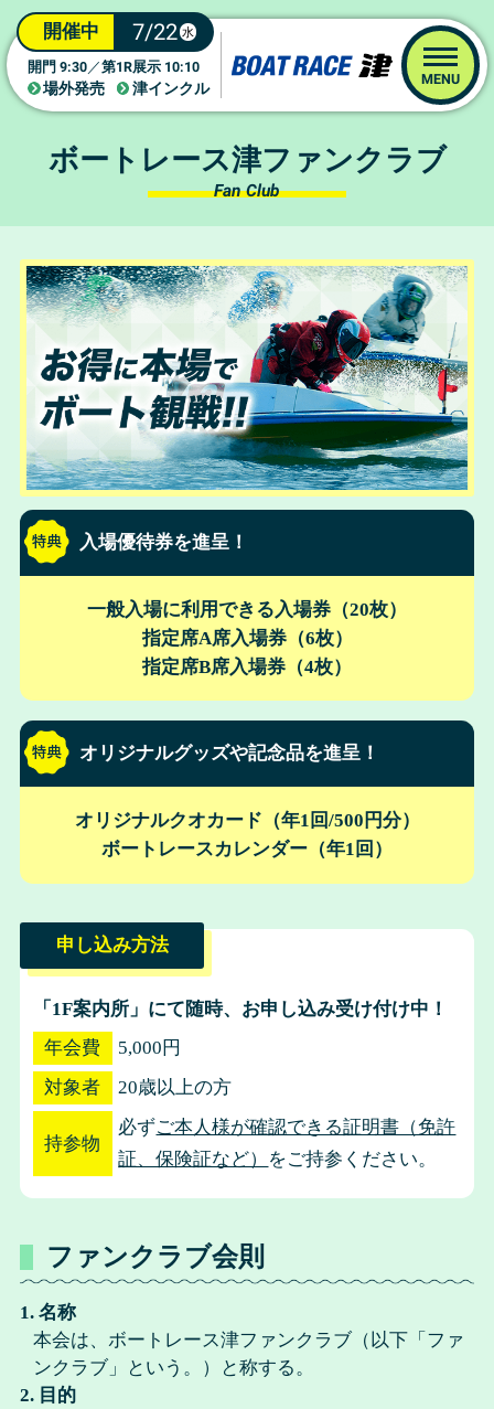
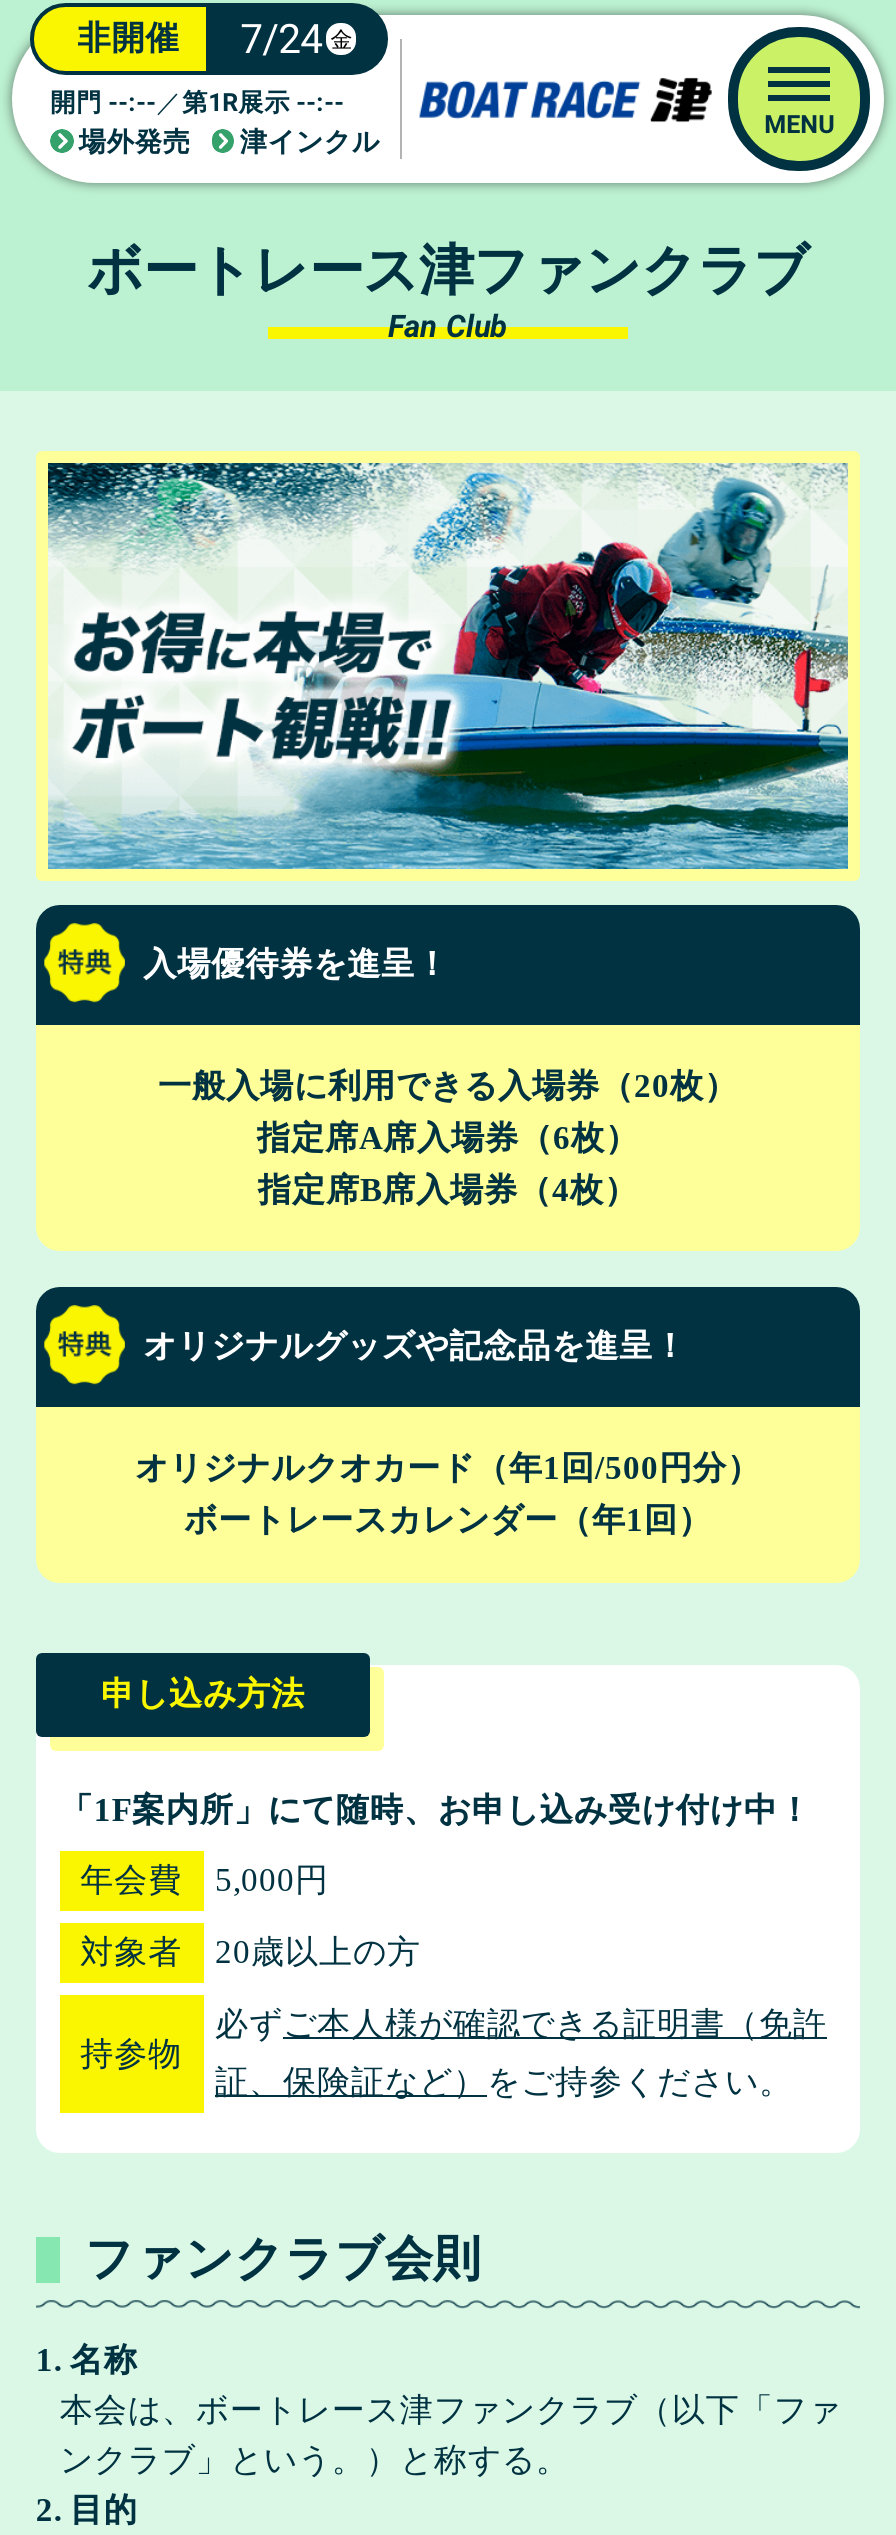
- 開催中
- 7/22 水
+ 非開催
+ 7/24 金

- 開門9:30／第1R展示10:10
+ 開門--:--／第1R展示--:--
